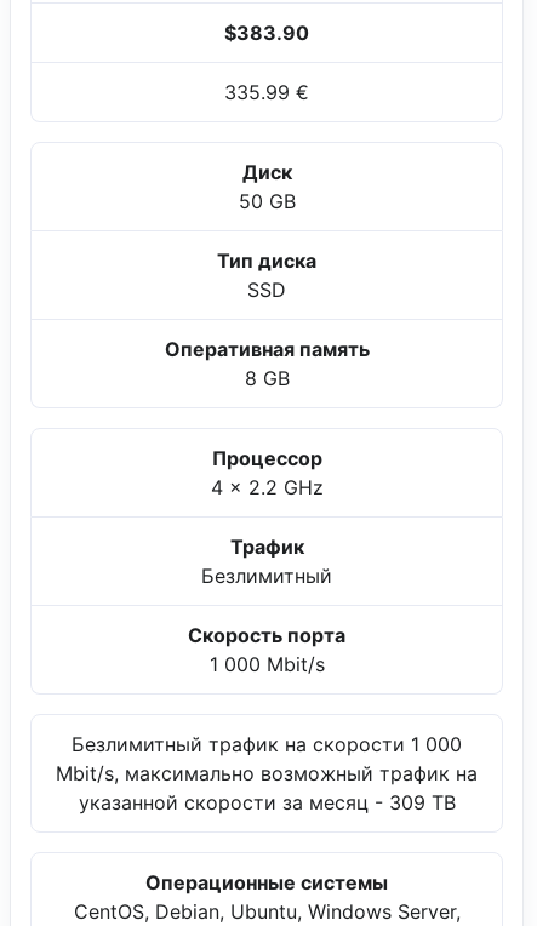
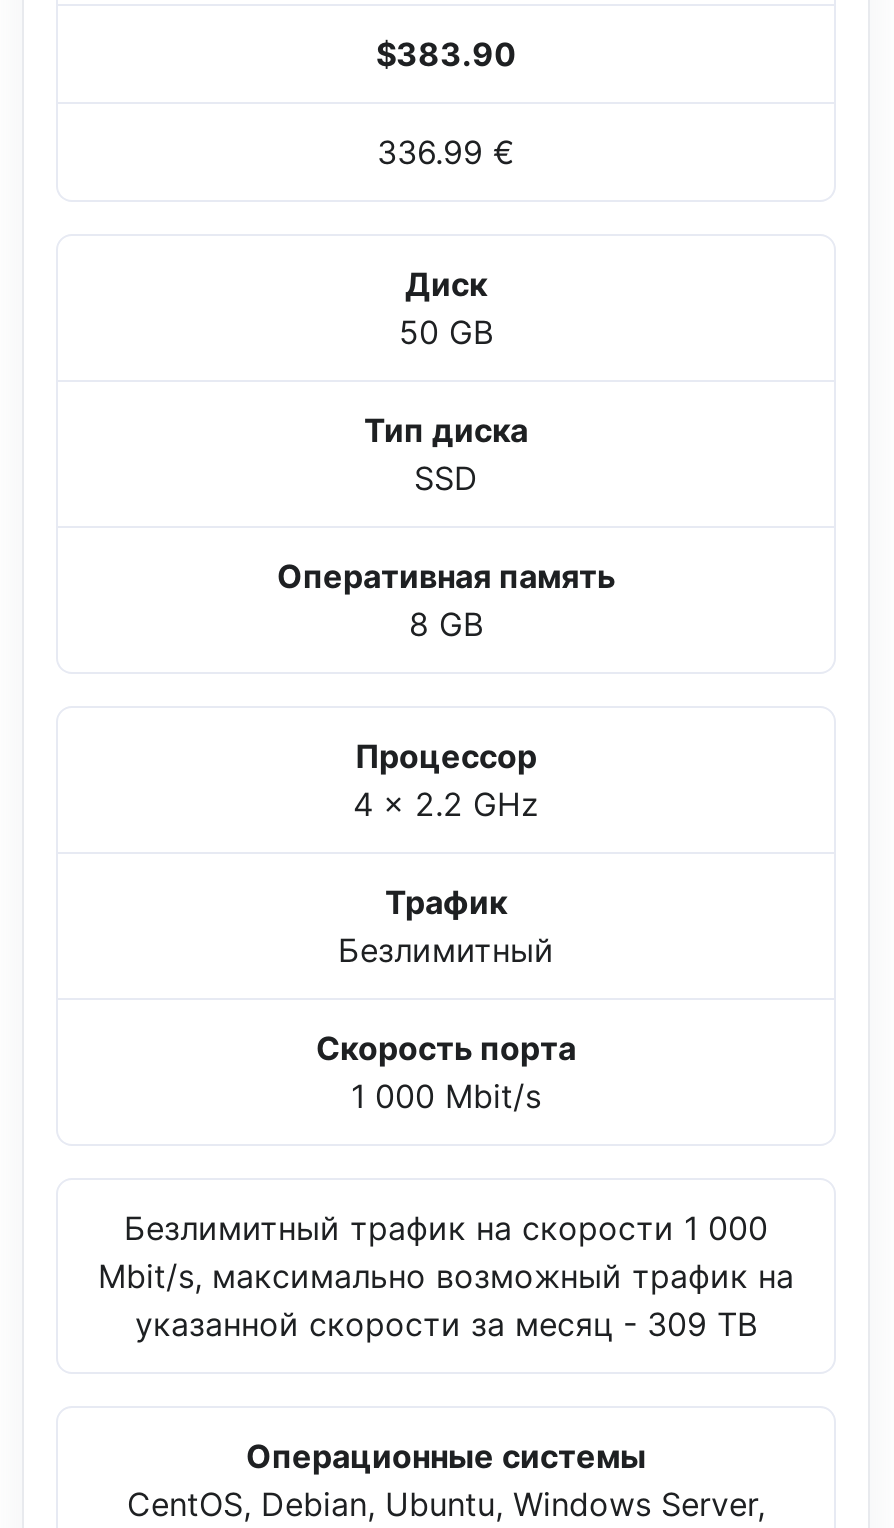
- 335.99 €
+ 336.99 €
